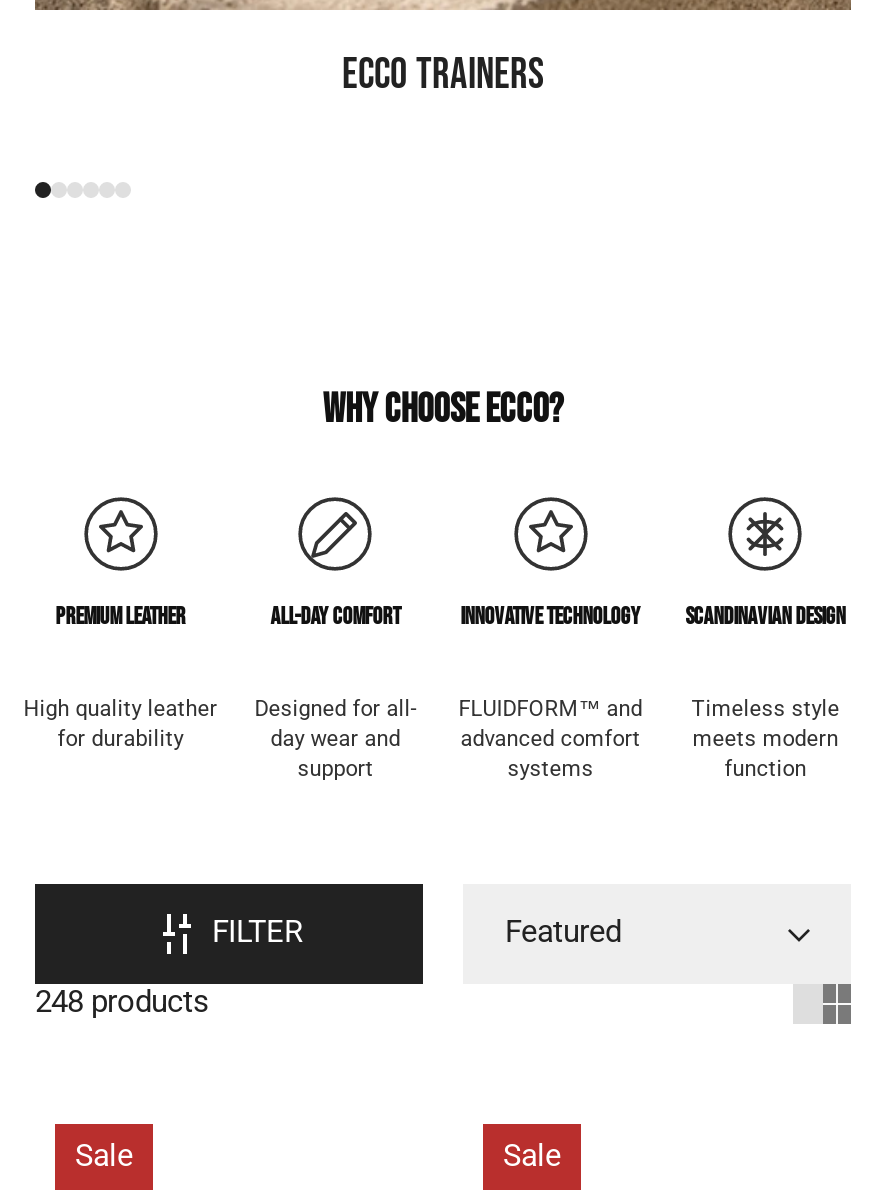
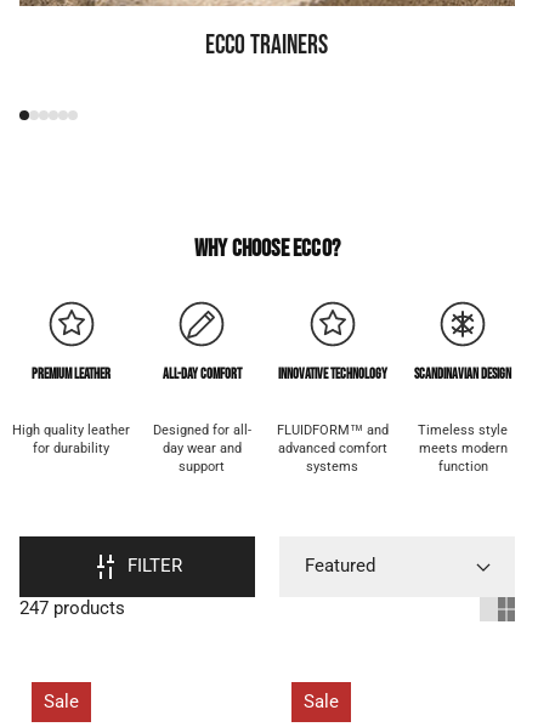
- 248 products
+ 247 products
